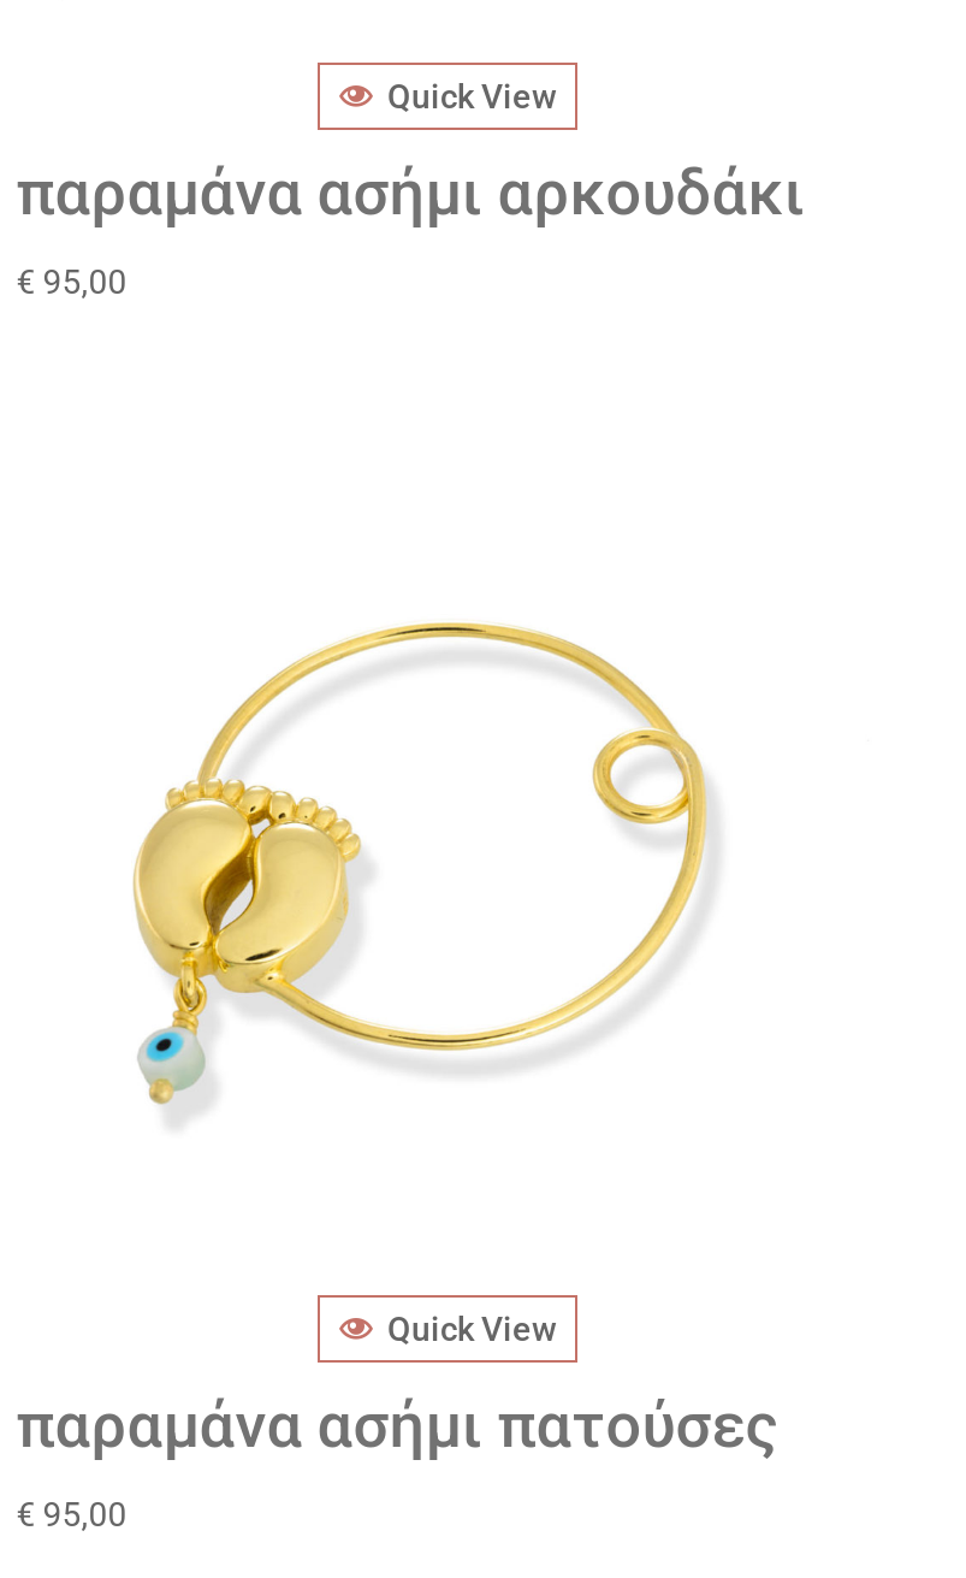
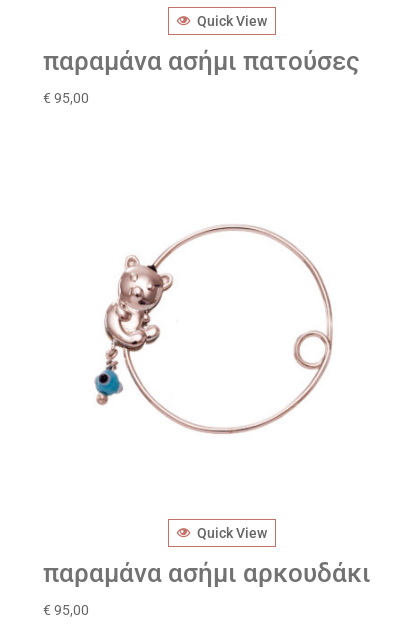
moved down: παραμάνα ασήμι αρκουδάκι

- [image]
+ [image]

moved up: παραμάνα ασήμι πατούσες
